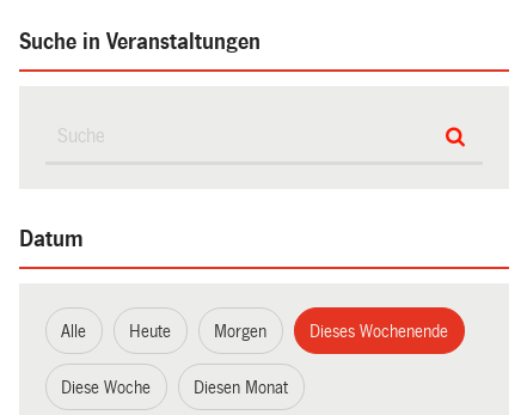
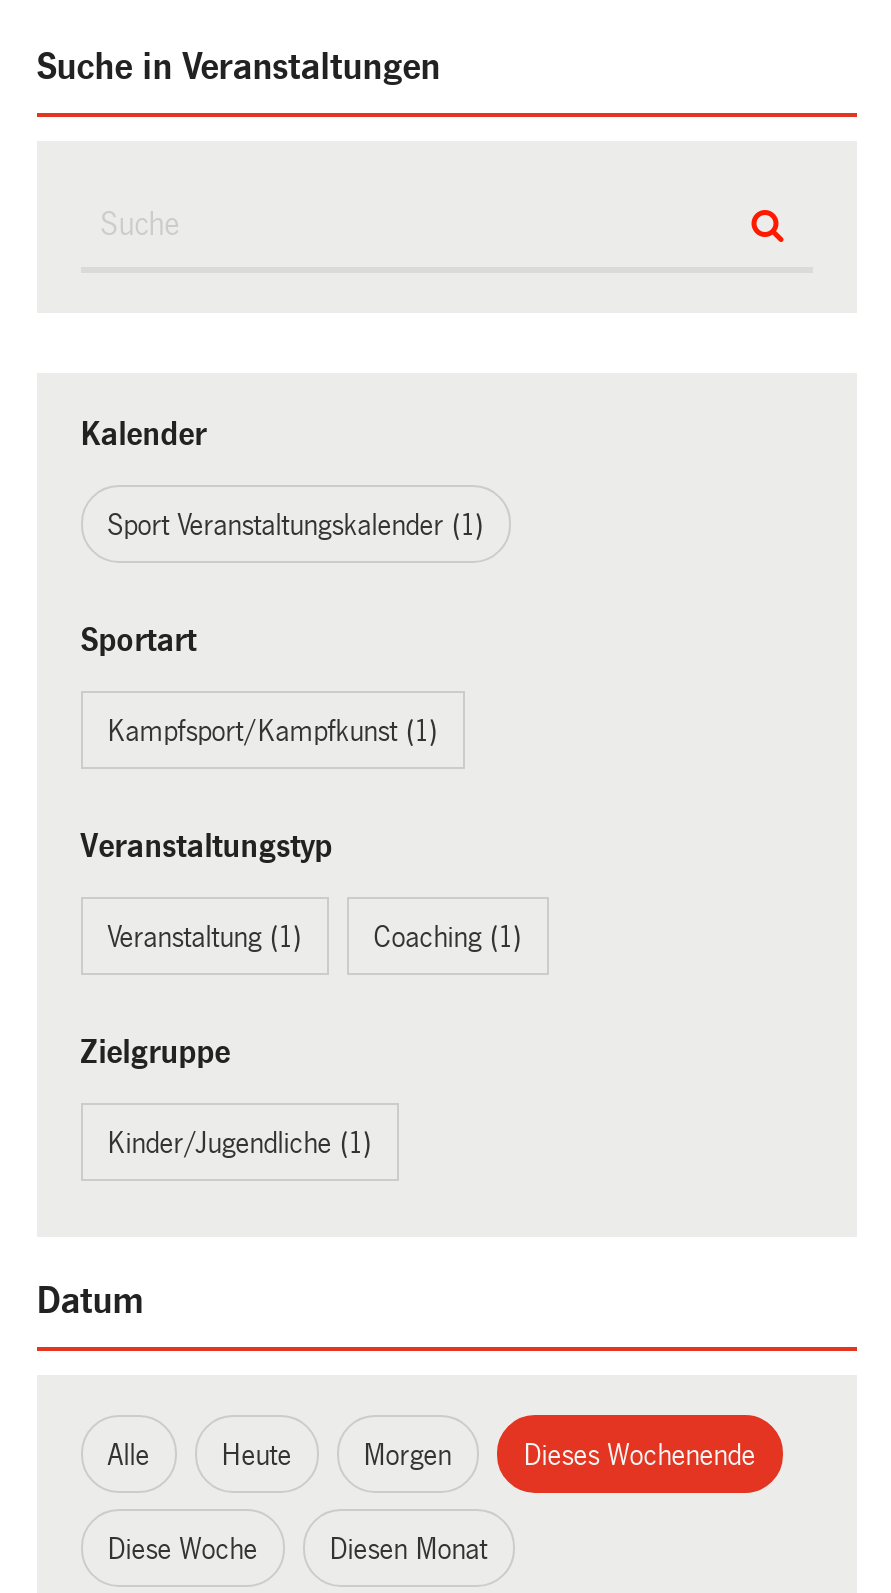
+ Kalender
+ Sport Veranstaltungskalender (1)
+ Sportart
+ Kampfsport/Kampfkunst (1)
+ Veranstaltungstyp
+ Veranstaltung (1)
+ Coaching (1)
+ Zielgruppe
+ Kinder/Jugendliche (1)
